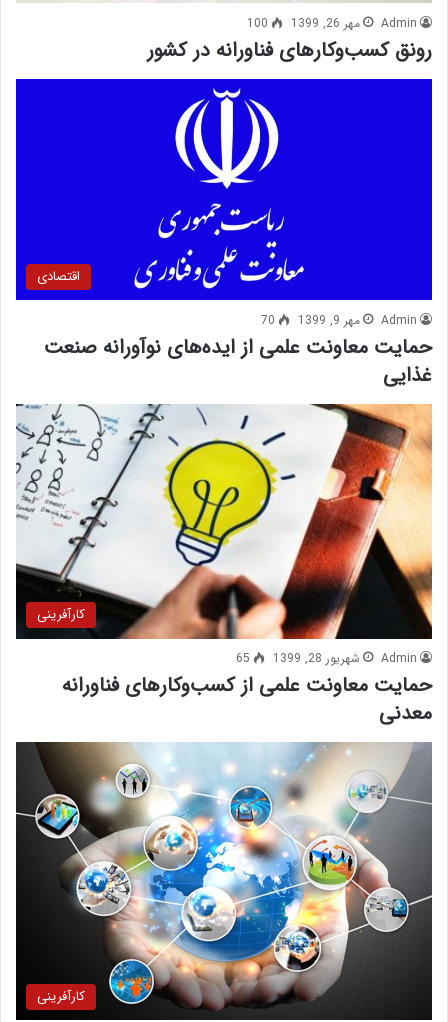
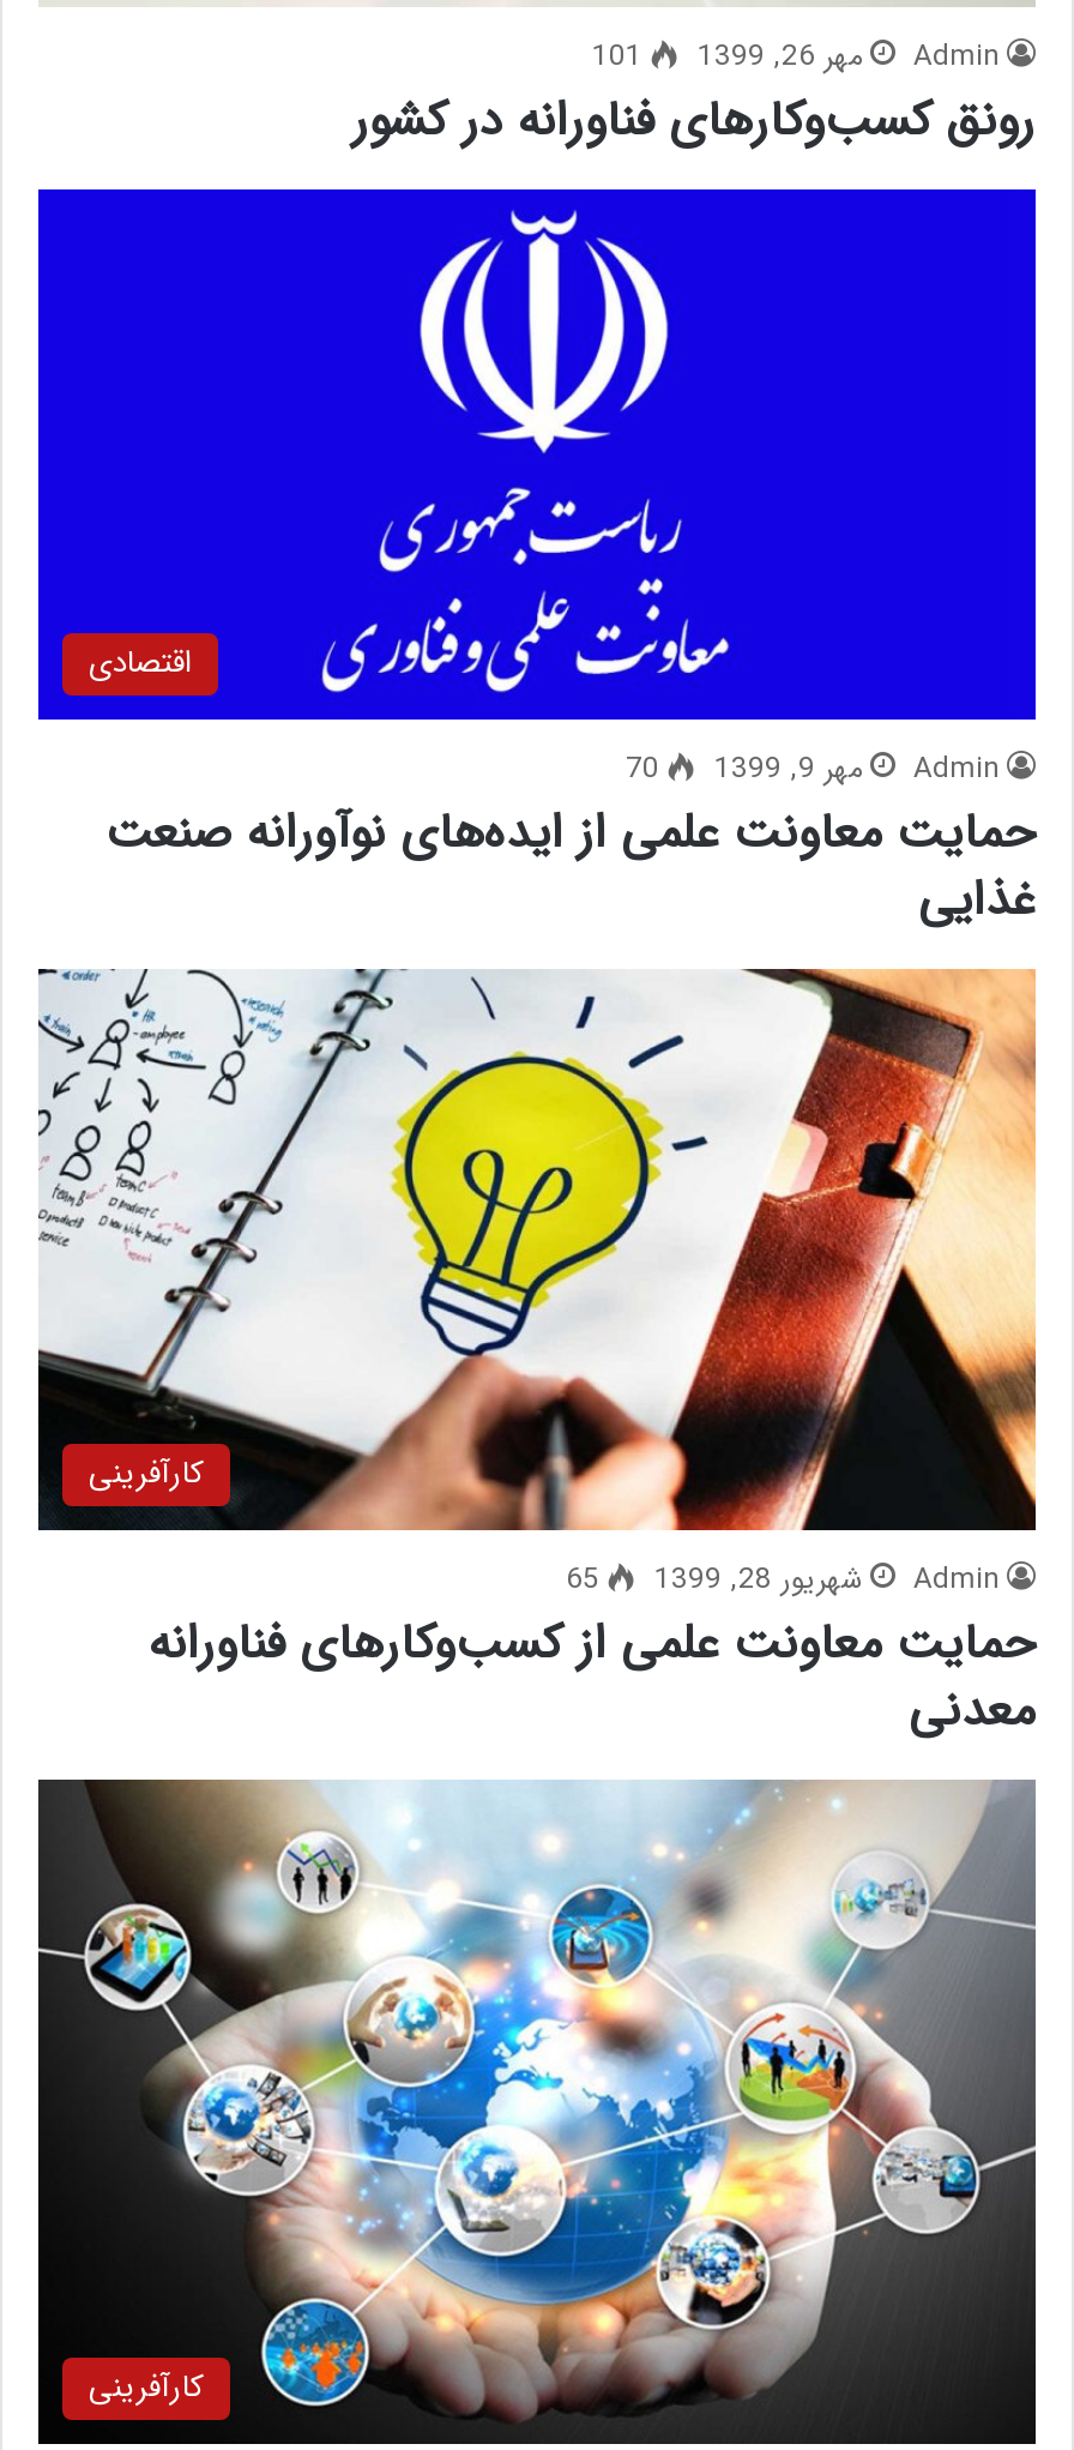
- 100
+ 101
